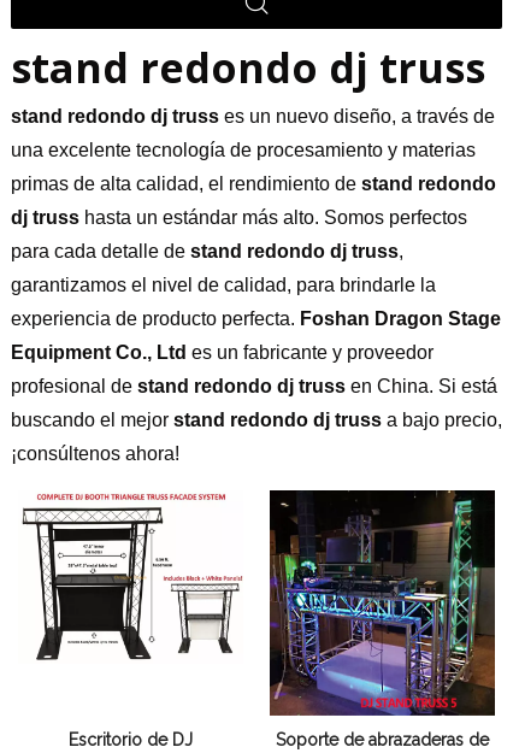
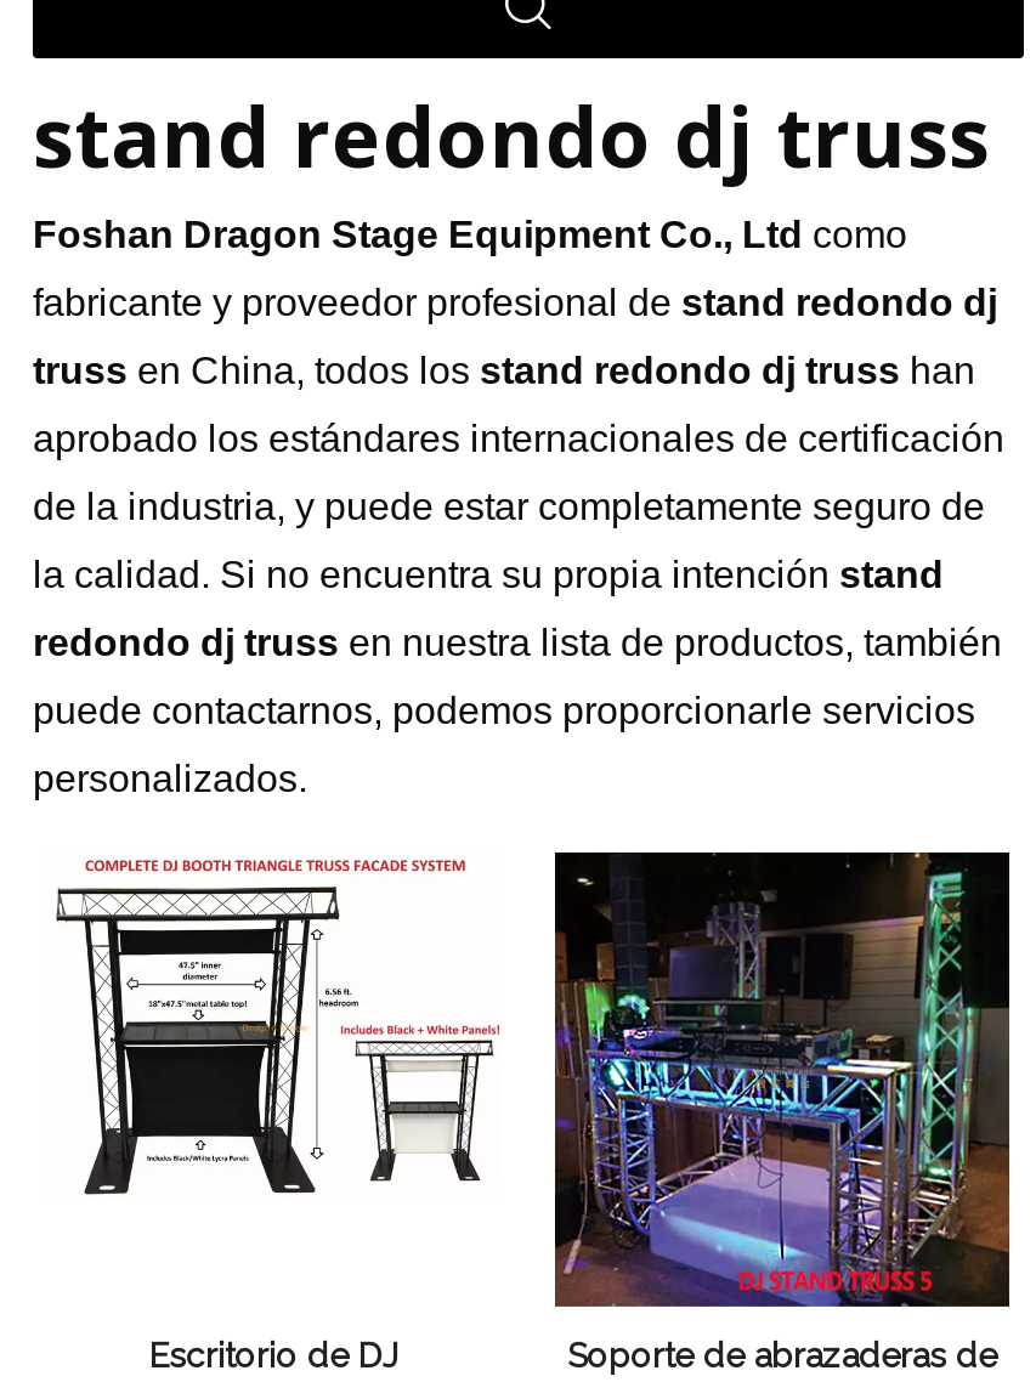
- stand redondo dj truss es un nuevo diseño, a través de
- una excelente tecnología de procesamiento y materias
- primas de alta calidad, el rendimiento de stand redondo
- dj truss hasta un estándar más alto. Somos perfectos
- para cada detalle de stand redondo dj truss,
- garantizamos el nivel de calidad, para brindarle la
- experiencia de producto perfecta. Foshan Dragon Stage
- Equipment Co., Ltd es un fabricante y proveedor
- profesional de stand redondo dj truss en China. Si está
- buscando el mejor stand redondo dj truss a bajo precio,
- ¡consúltenos ahora!
+ Foshan Dragon Stage Equipment Co., Ltd como
+ fabricante y proveedor profesional de stand redondo dj
+ truss en China, todos los stand redondo dj truss han
+ aprobado los estándares internacionales de certificación
+ de la industria, y puede estar completamente seguro de
+ la calidad. Si no encuentra su propia intención stand
+ redondo dj truss en nuestra lista de productos, también
+ puede contactarnos, podemos proporcionarle servicios
+ personalizados.
